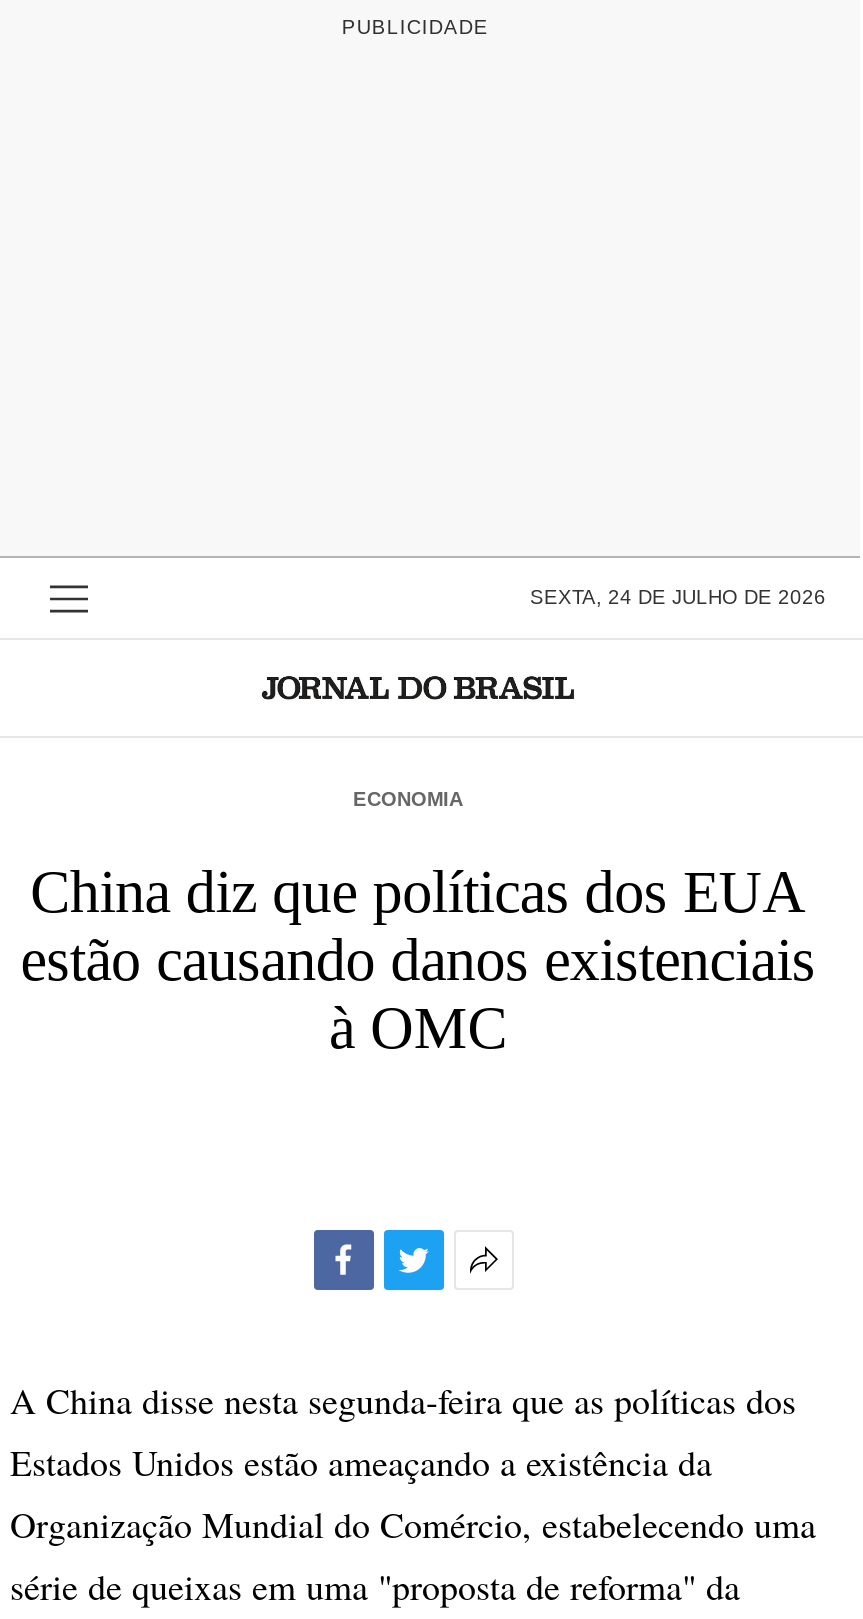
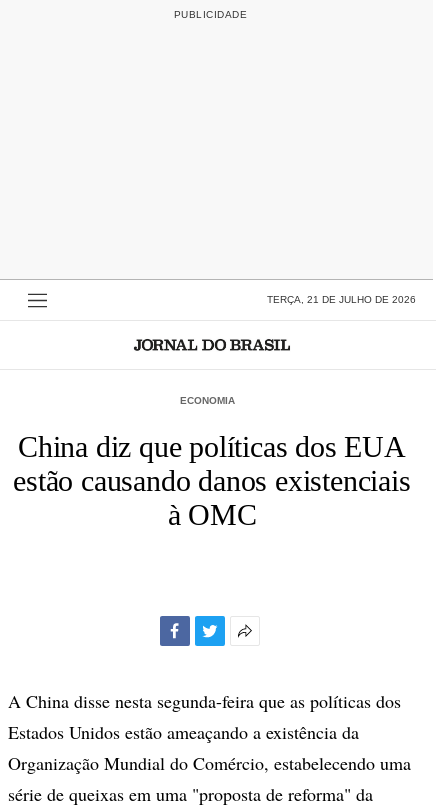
- SEXTA, 24 DE JULHO DE 2026
+ TERÇA, 21 DE JULHO DE 2026
